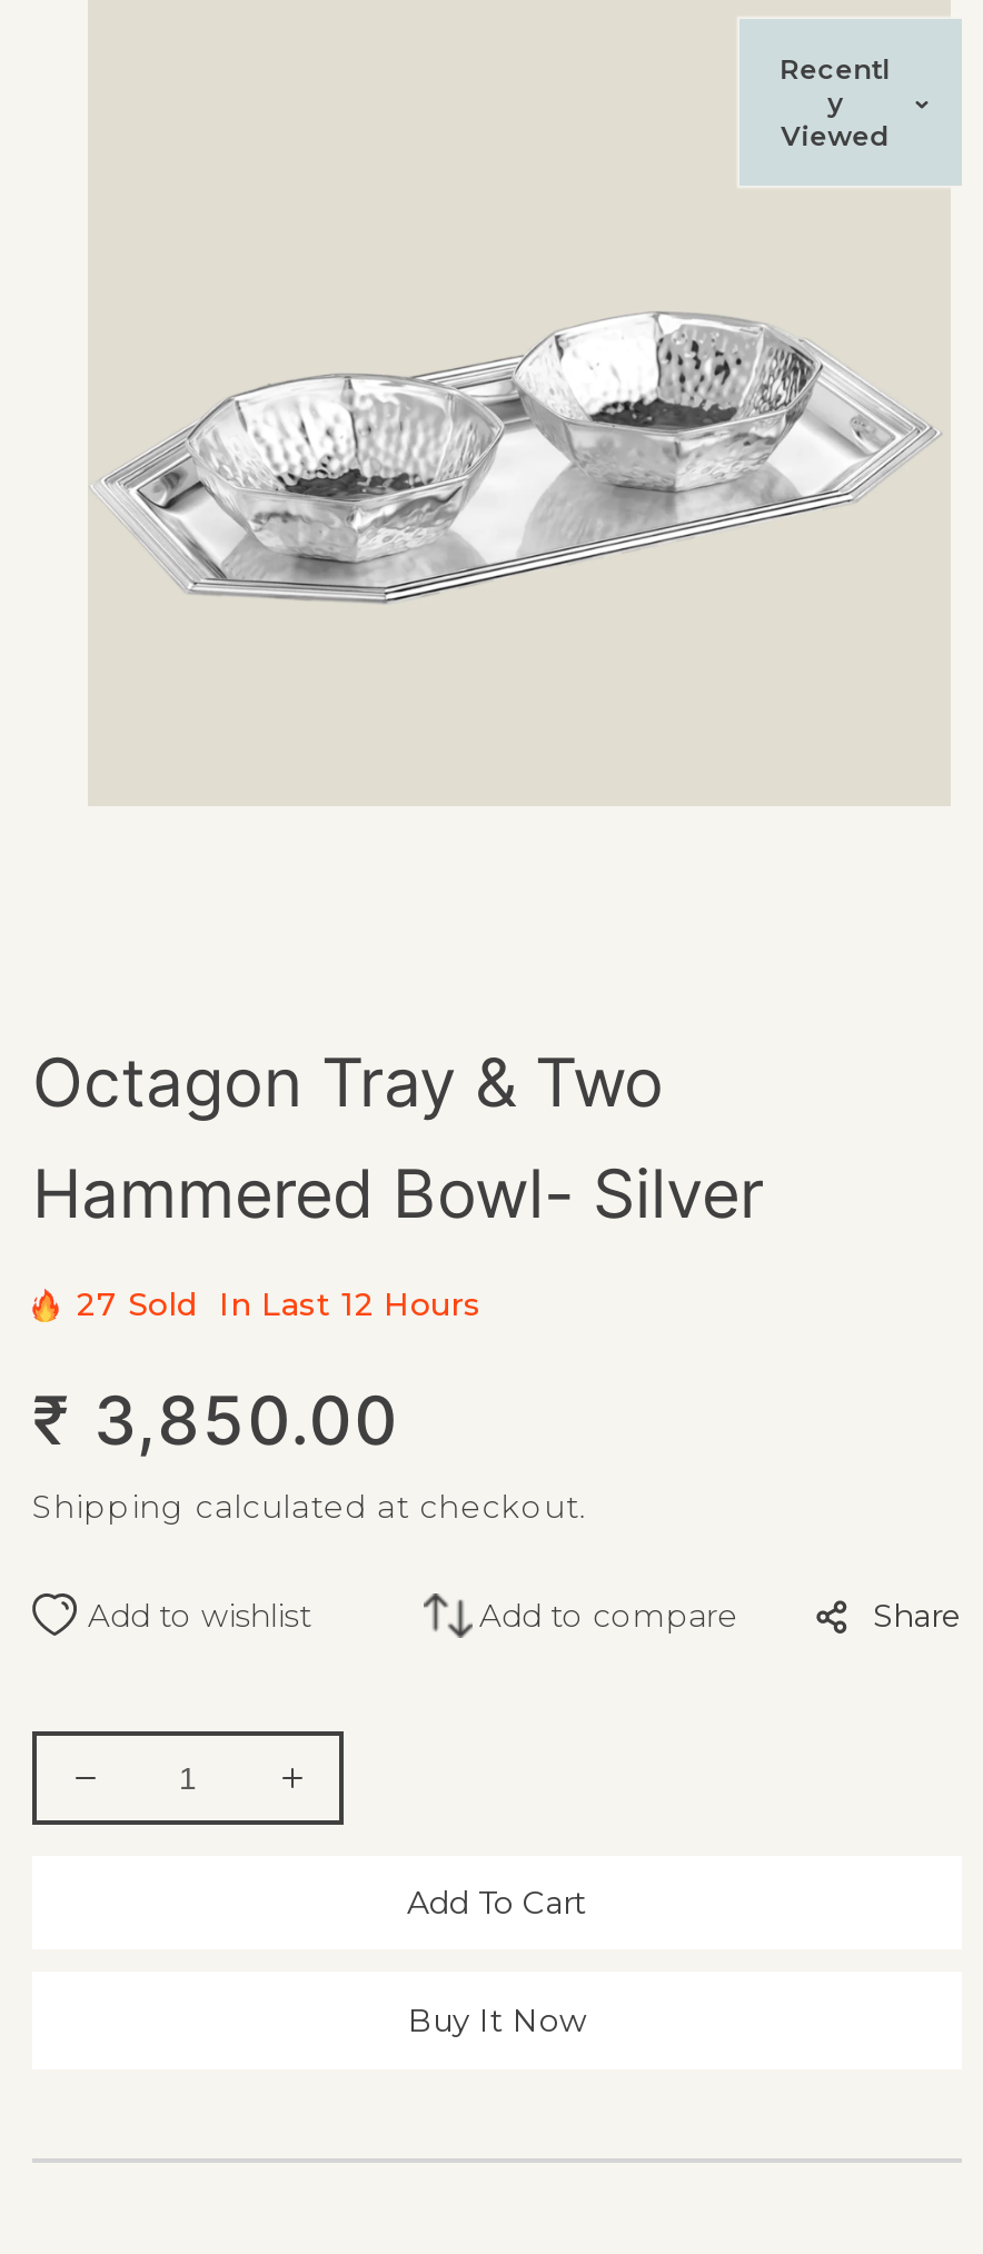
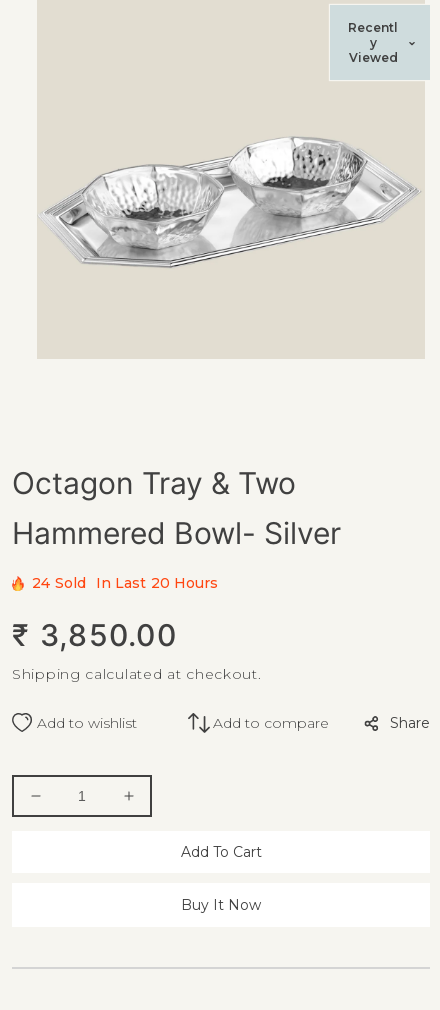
- 27 Sold In Last 12 Hours
+ 24 Sold In Last 20 Hours
